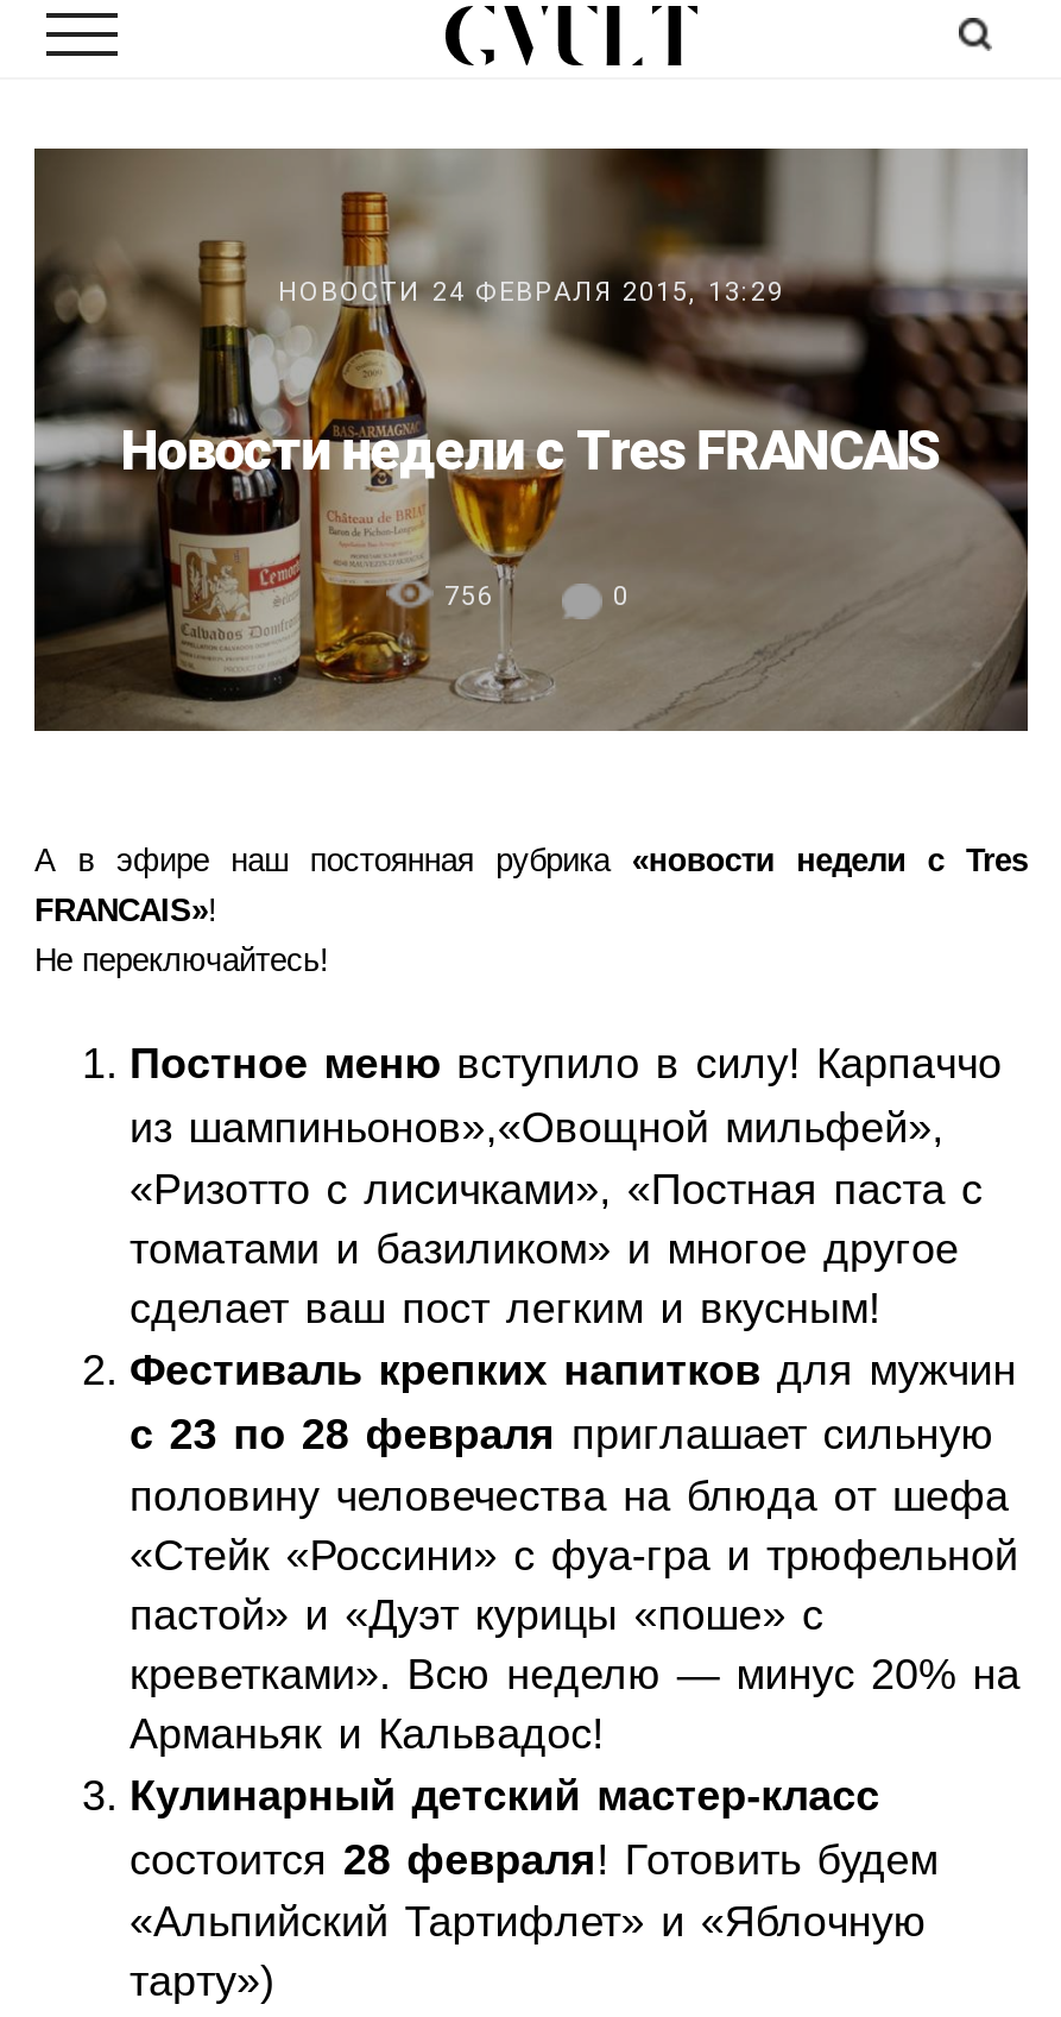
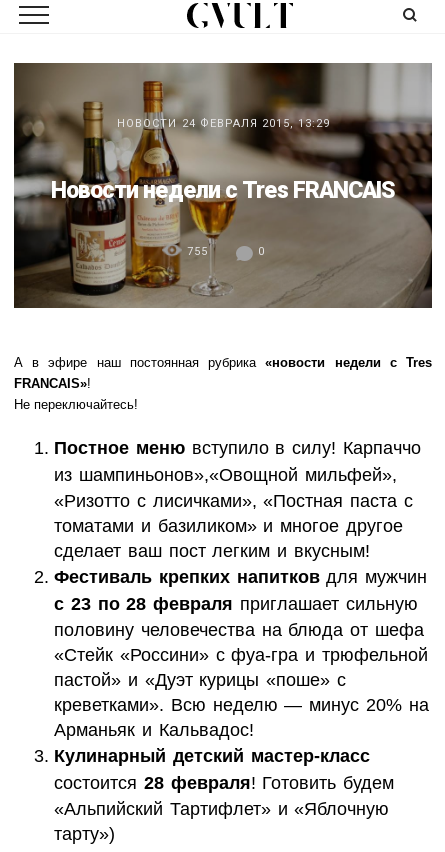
- 756
+ 755
